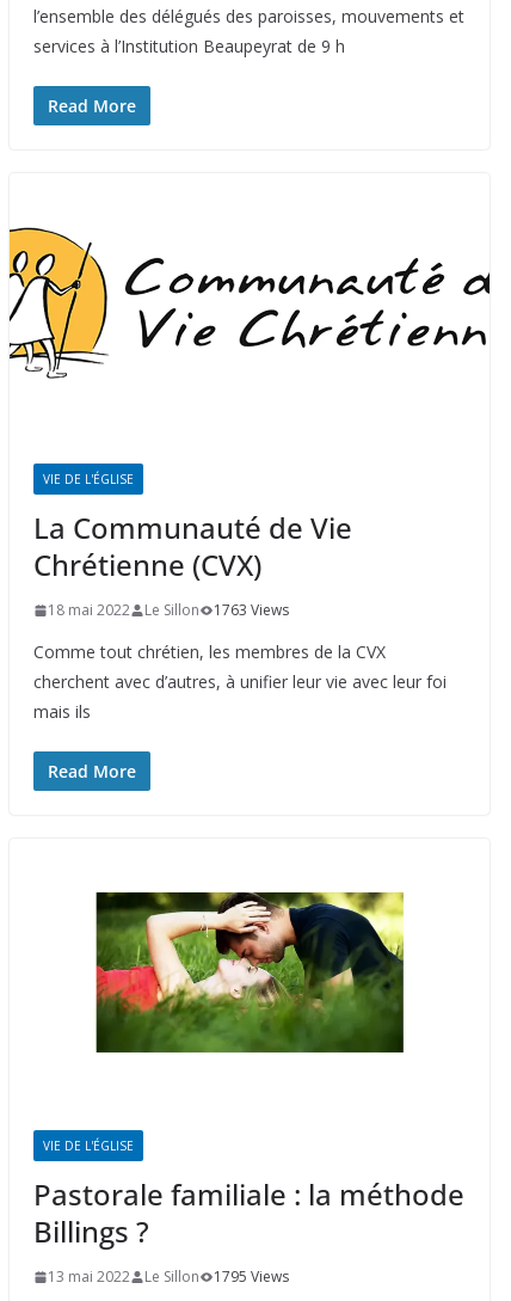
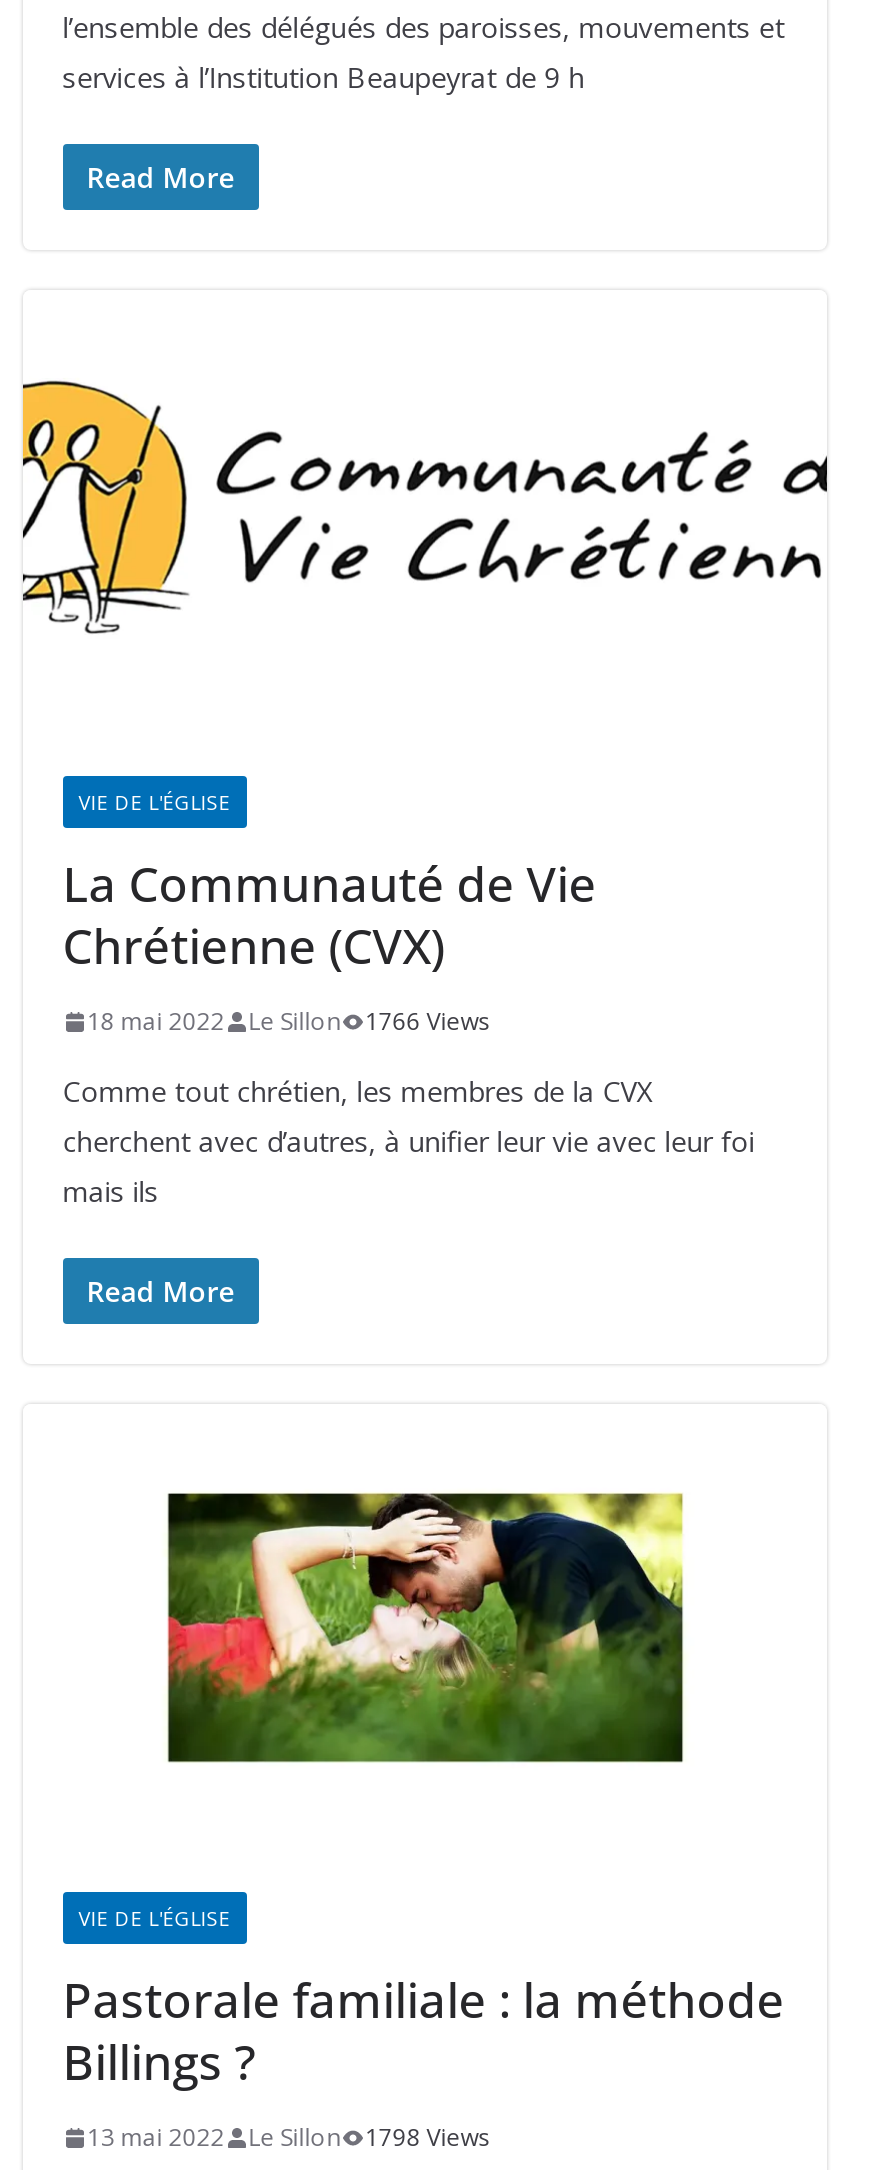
- 18 mai 2022 Le Sillon 1763 Views
+ 18 mai 2022 Le Sillon 1766 Views

- 13 mai 2022 Le Sillon 1795 Views
+ 13 mai 2022 Le Sillon 1798 Views
